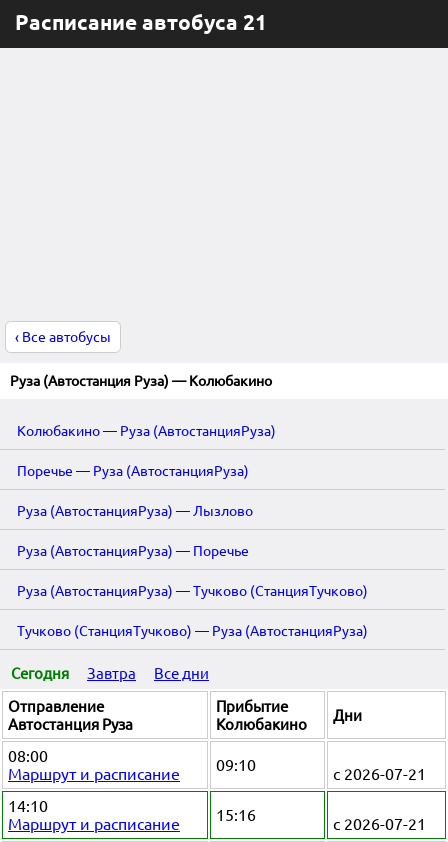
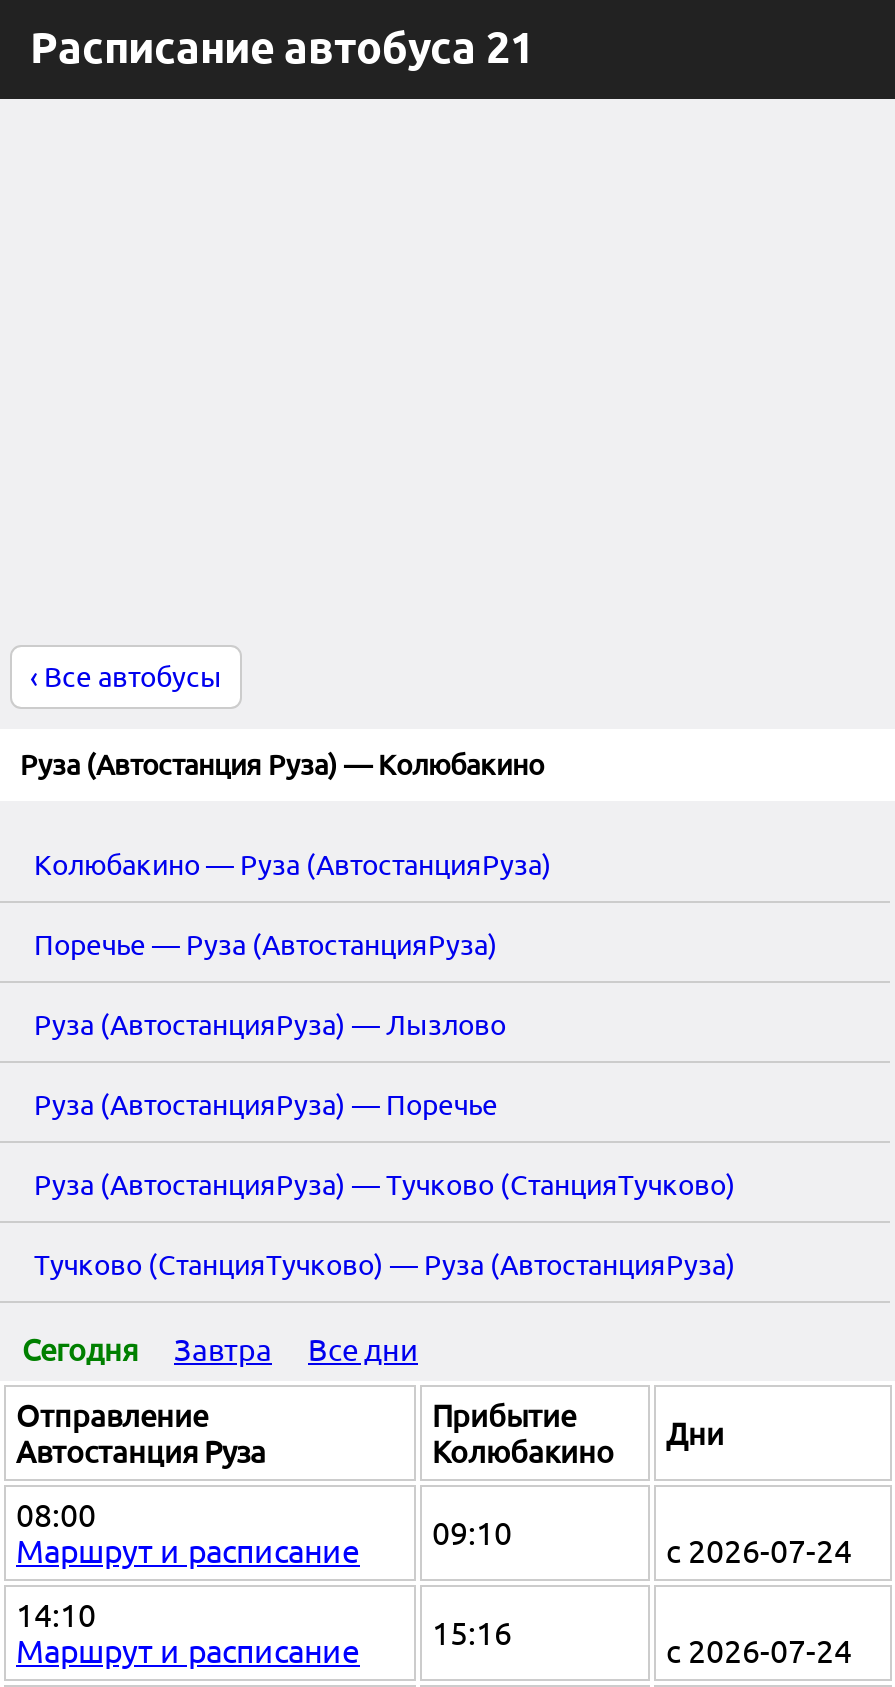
- с 2026-07-21
+ с 2026-07-24

- с 2026-07-21
+ с 2026-07-24
